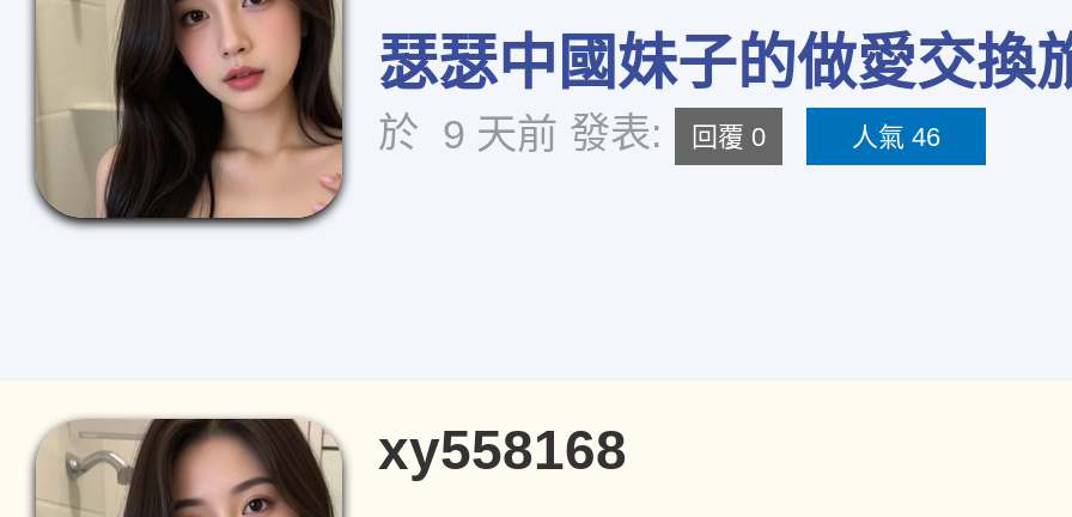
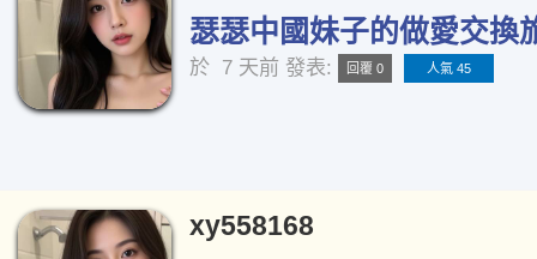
- 於9 天前發表: 回覆 0
+ 於7 天前發表: 回覆 0

- 人氣 46
+ 人氣 45
